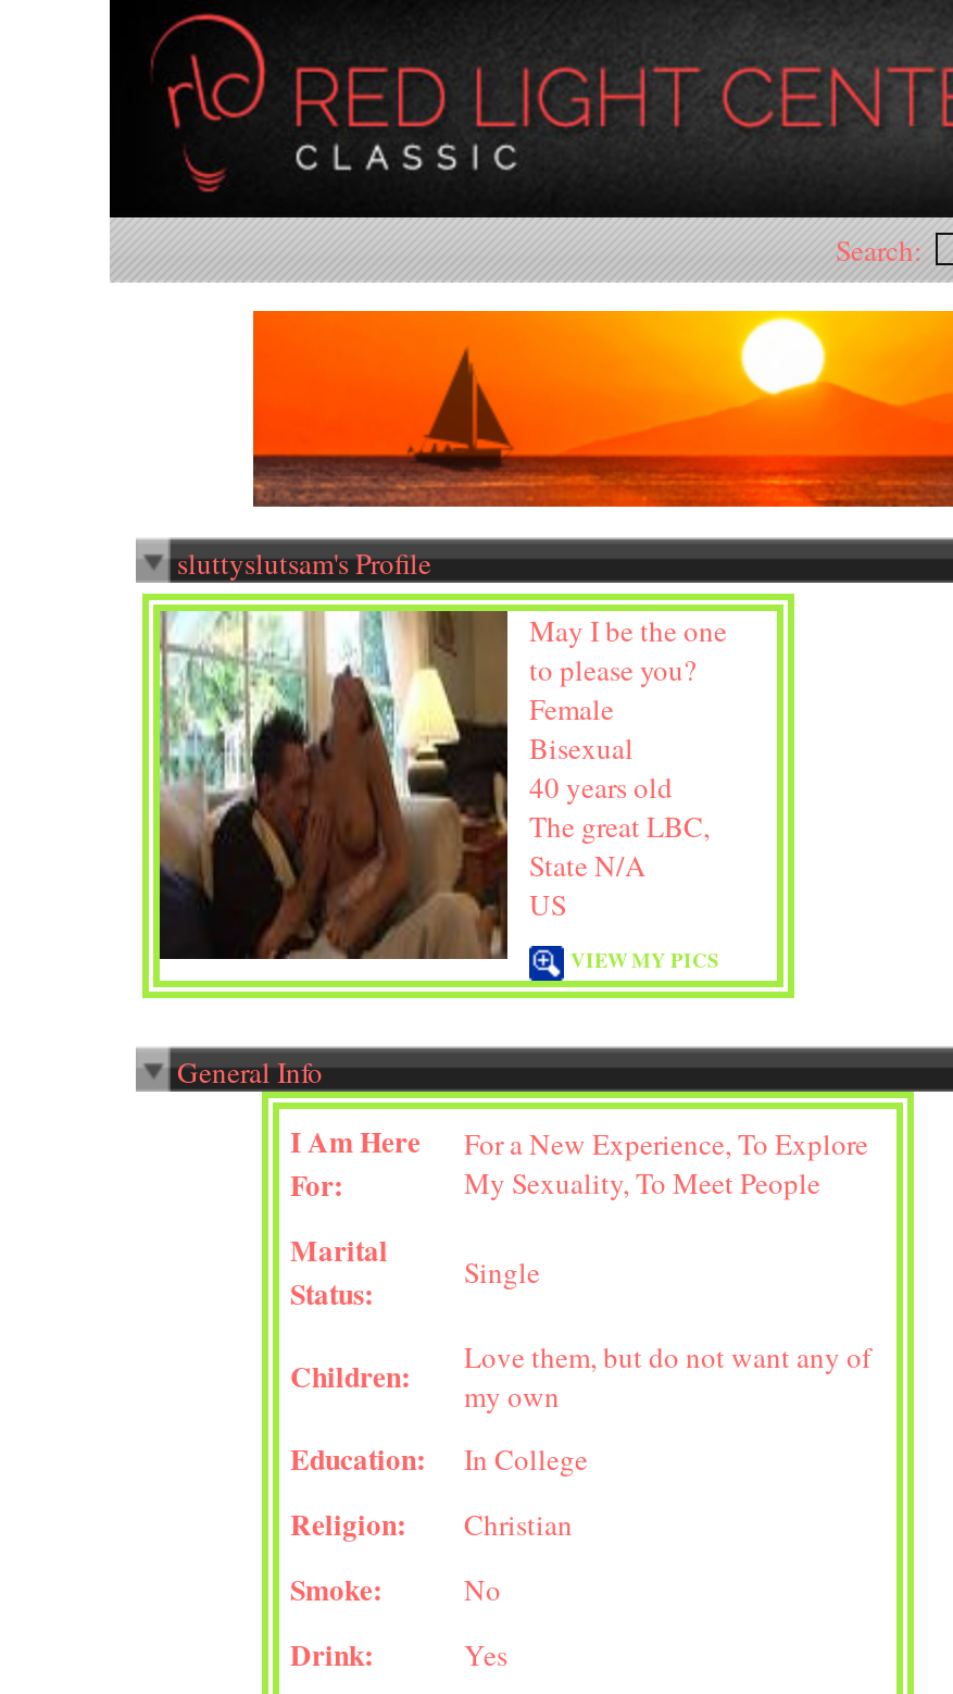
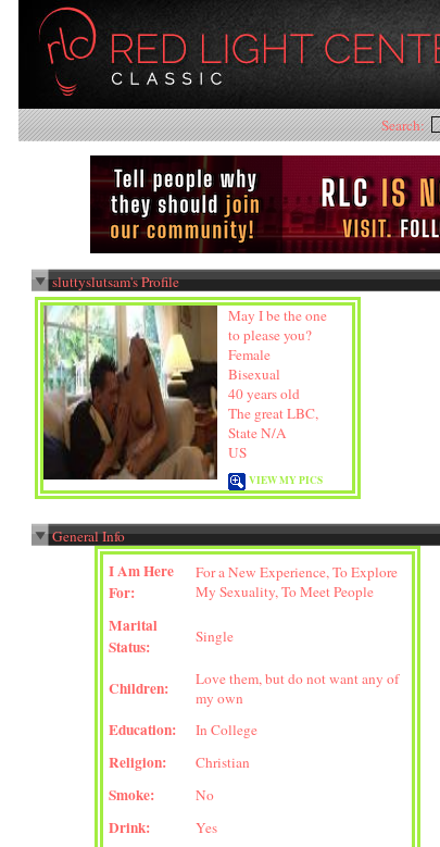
- [image]
+ [image]
